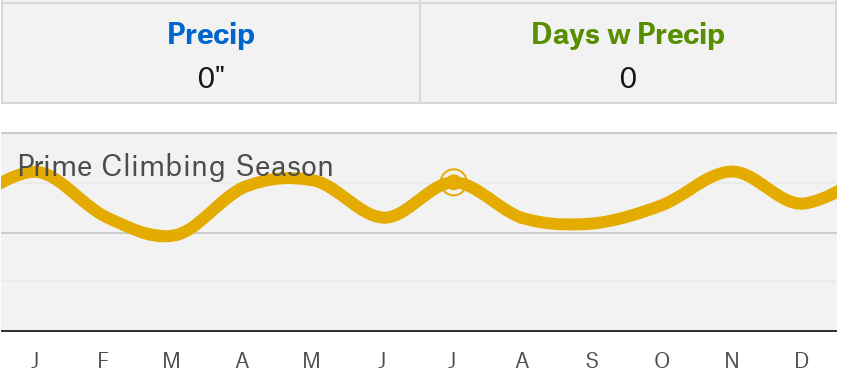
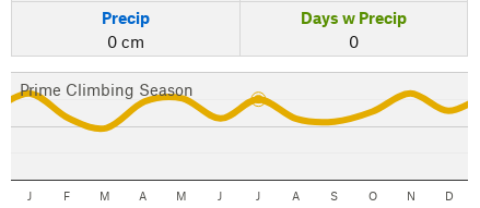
- 0"
+ 0 cm
